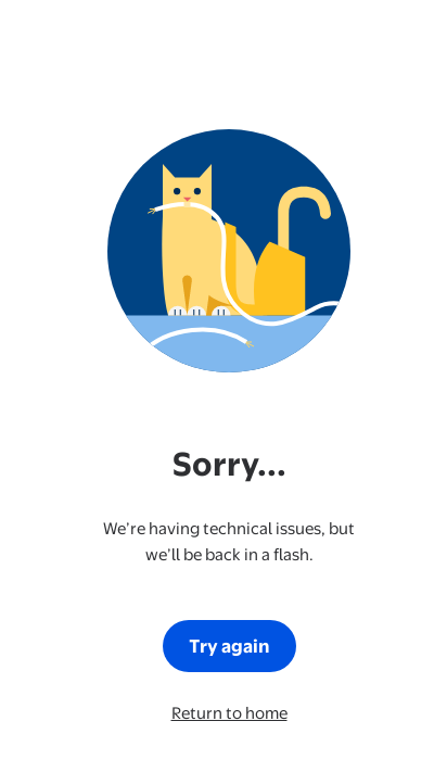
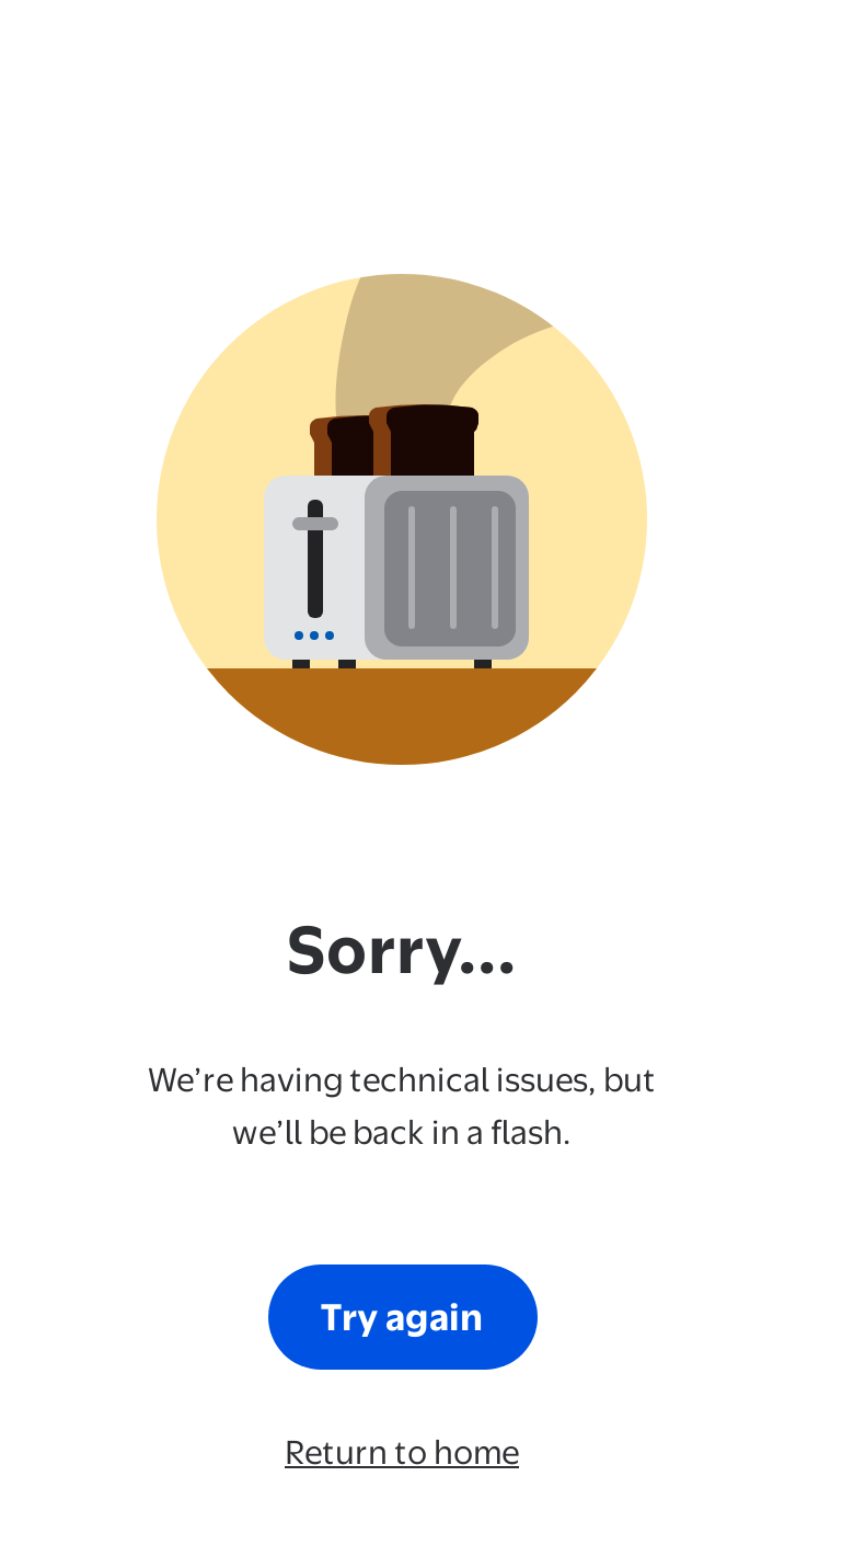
- [image]
+ [image]
